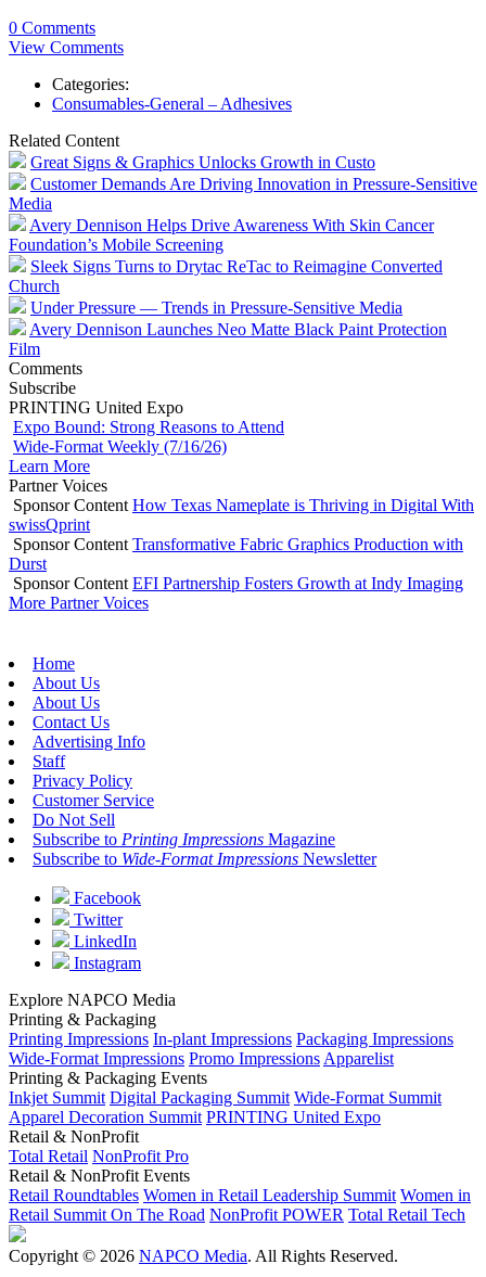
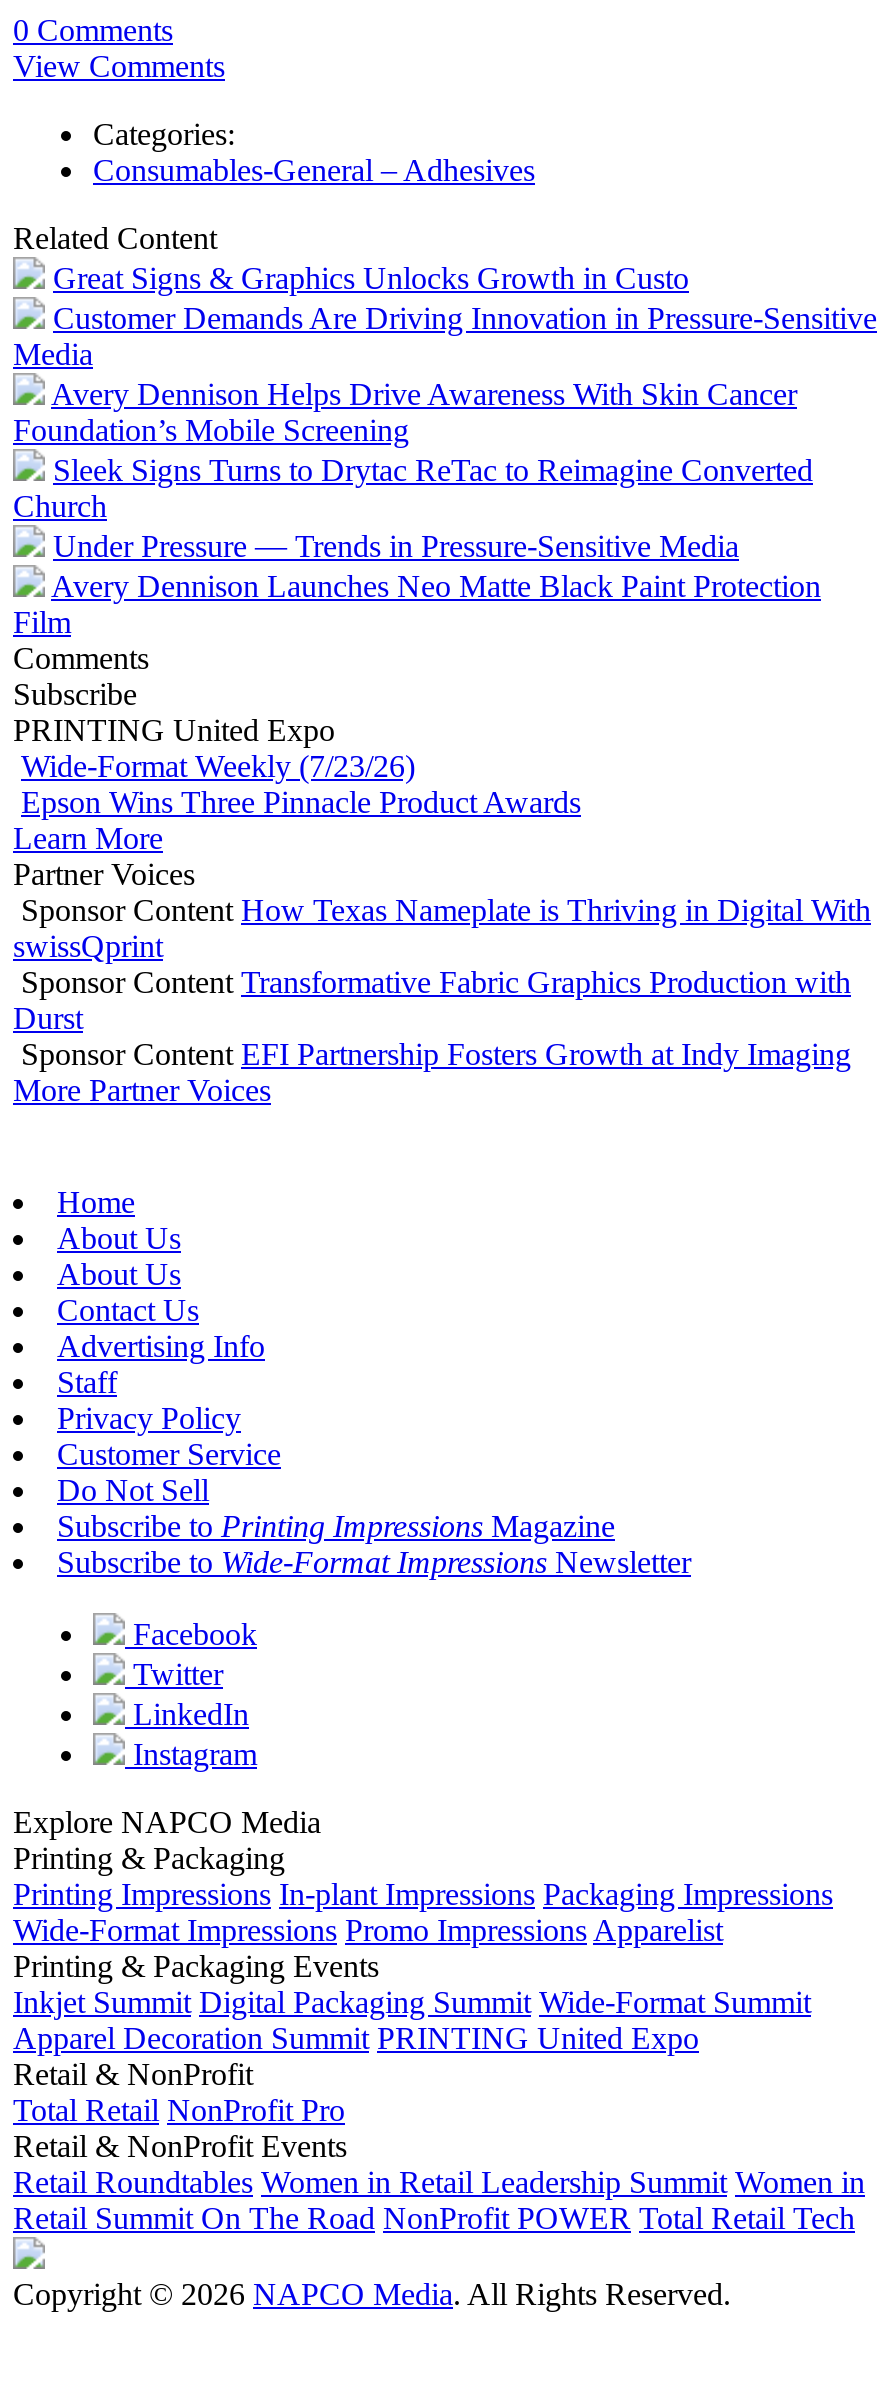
- Expo Bound: Strong Reasons to Attend
- Wide-Format Weekly (7/16/26)
+ Wide-Format Weekly (7/23/26)
+ Epson Wins Three Pinnacle Product Awards
